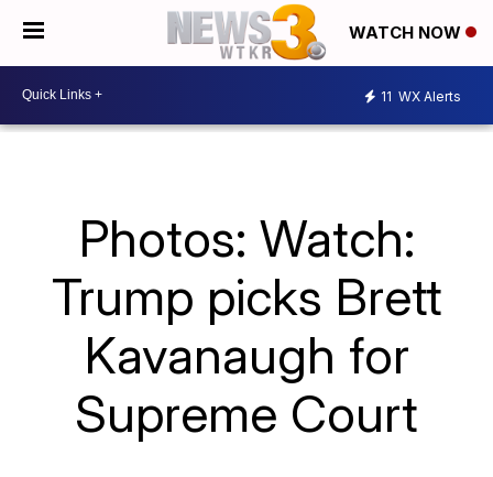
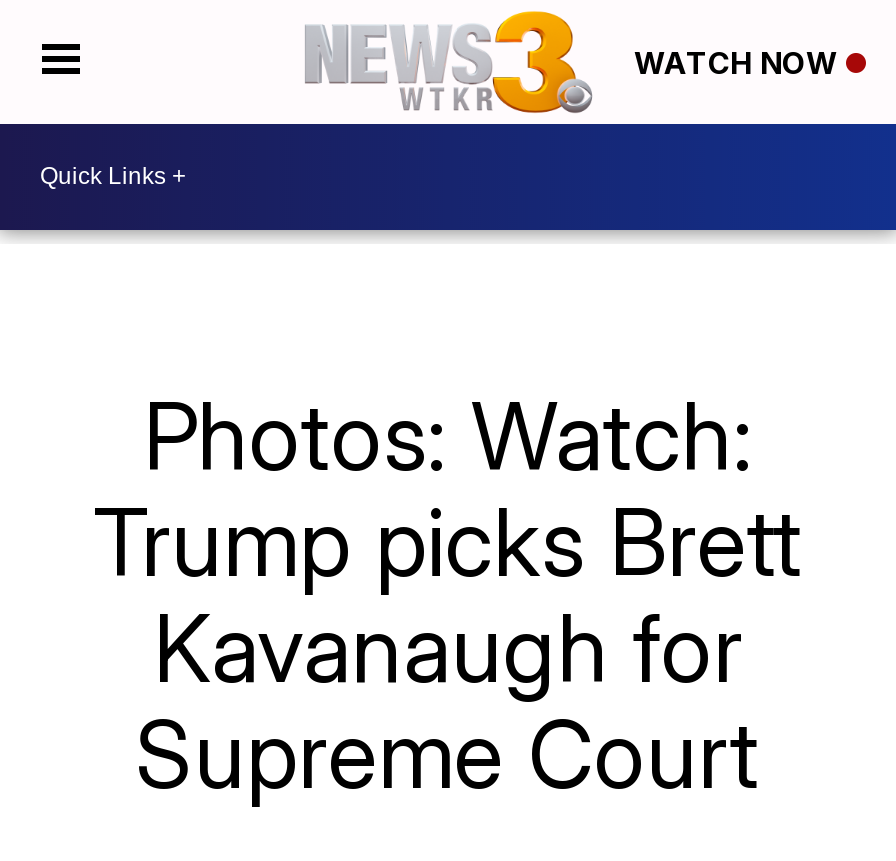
- 11 WX Alerts
